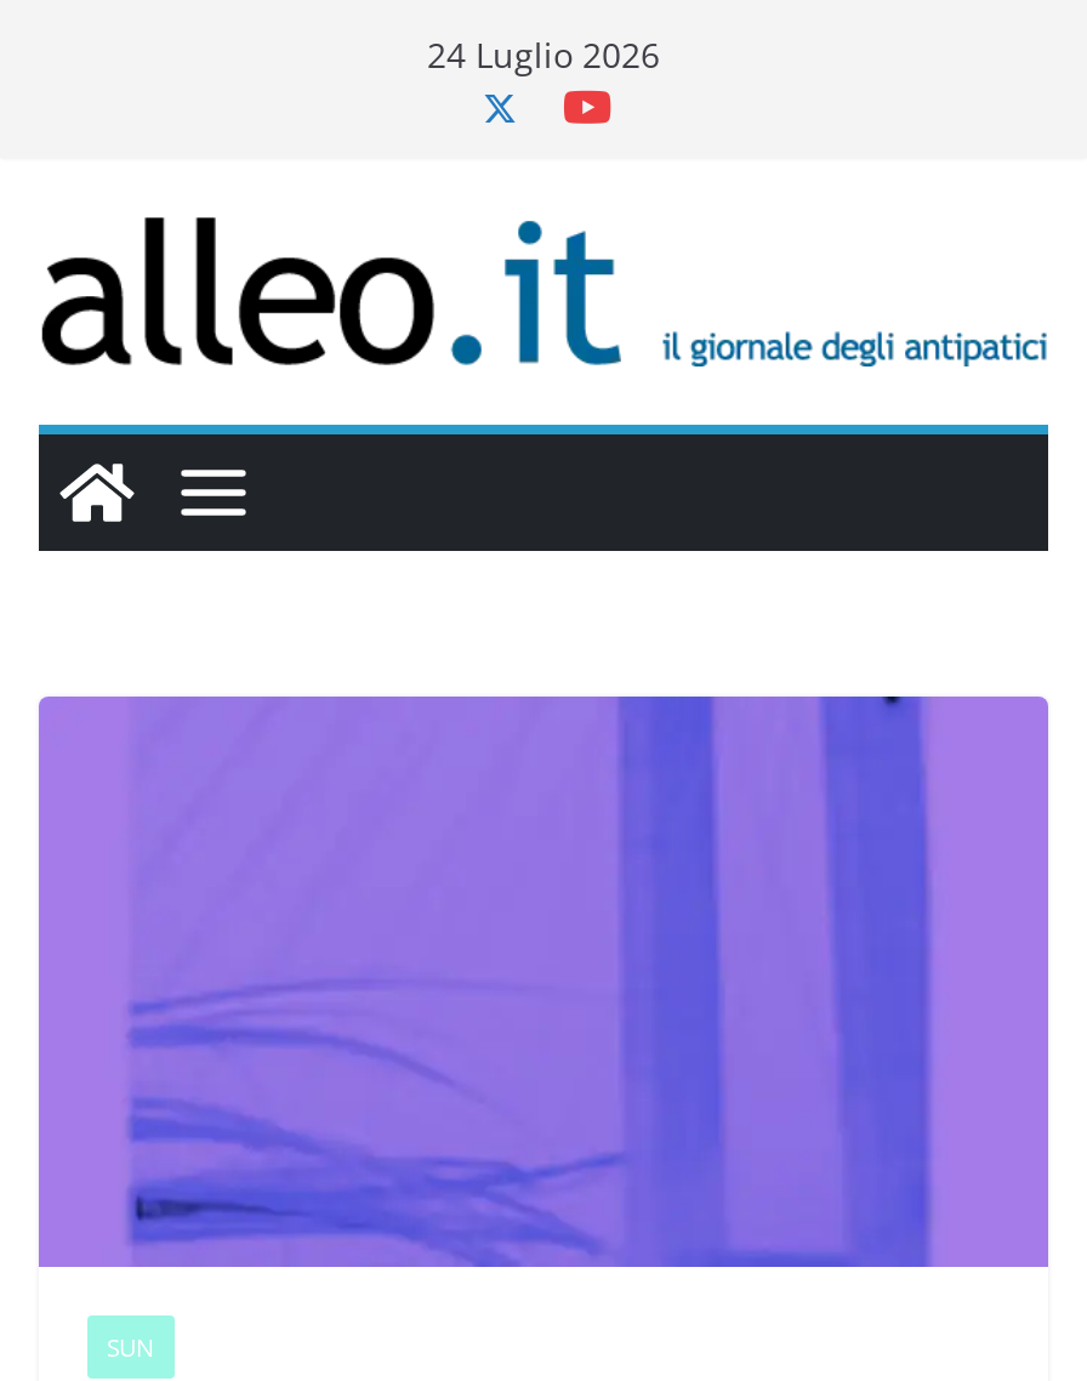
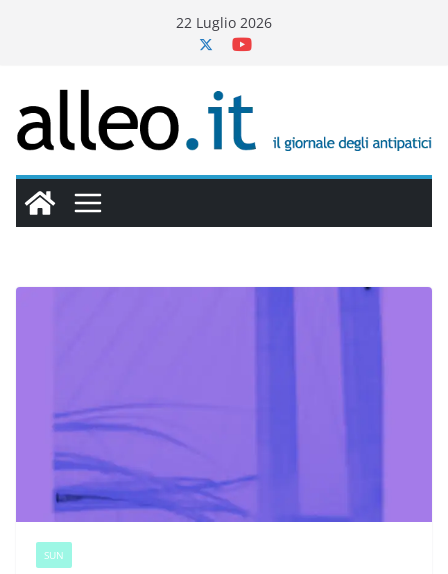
- 24 Luglio 2026
+ 22 Luglio 2026
